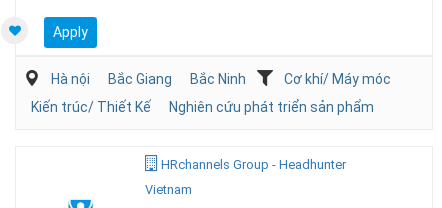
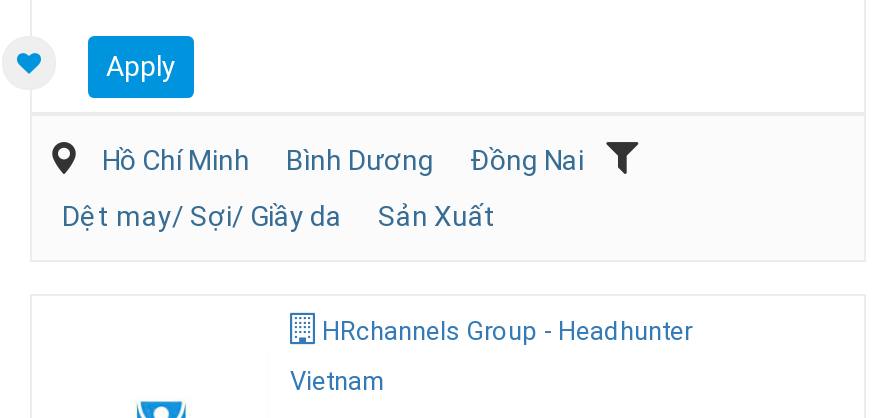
- Hà nội
- Bắc Giang
- Bắc Ninh
- Cơ khí/ Máy móc
+ Hồ Chí Minh
+ Bình Dương
+ Đồng Nai

- Kiến trúc/ Thiết Kế
- Nghiên cứu phát triển sản phẩm
+ Dệt may/ Sợi/ Giầy da
+ Sản Xuất
